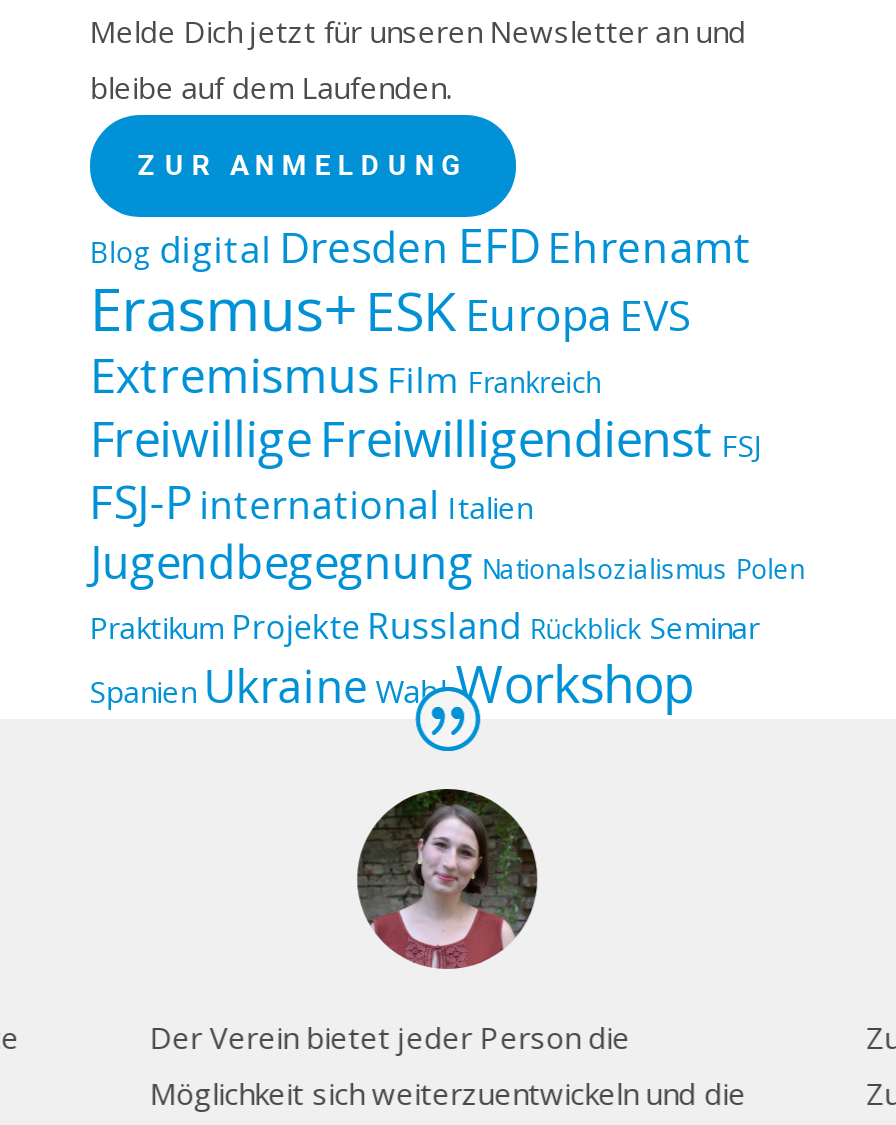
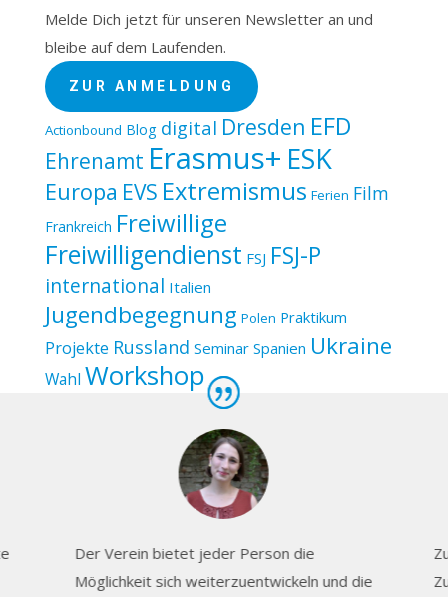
- Blog digital Dresden EFD Ehrenamt
- Erasmus+ ESK Europa EVS
- Extremismus Film Frankreich
- Freiwillige Freiwilligendienst FSJ
- FSJ-P international Italien
- Jugendbegegnung Nationalsozialismus Polen
- Praktikum Projekte Russland Rückblick Seminar
- Spanien Ukraine Wahl Workshop
+ Actionbound Blog digital Dresden EFD
+ Ehrenamt Erasmus+ ESK
+ Europa EVS Extremismus Ferien Film
+ Frankreich Freiwillige
+ Freiwilligendienst FSJ FSJ-P
+ international Italien
+ Jugendbegegnung Polen Praktikum
+ Projekte Russland Seminar Spanien Ukraine
+ Wahl Workshop
